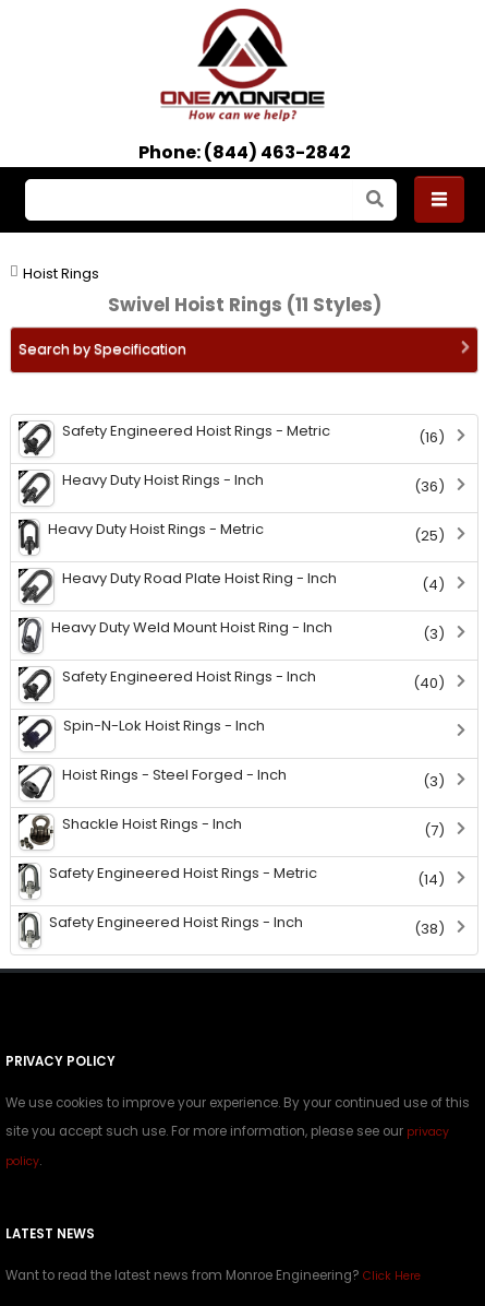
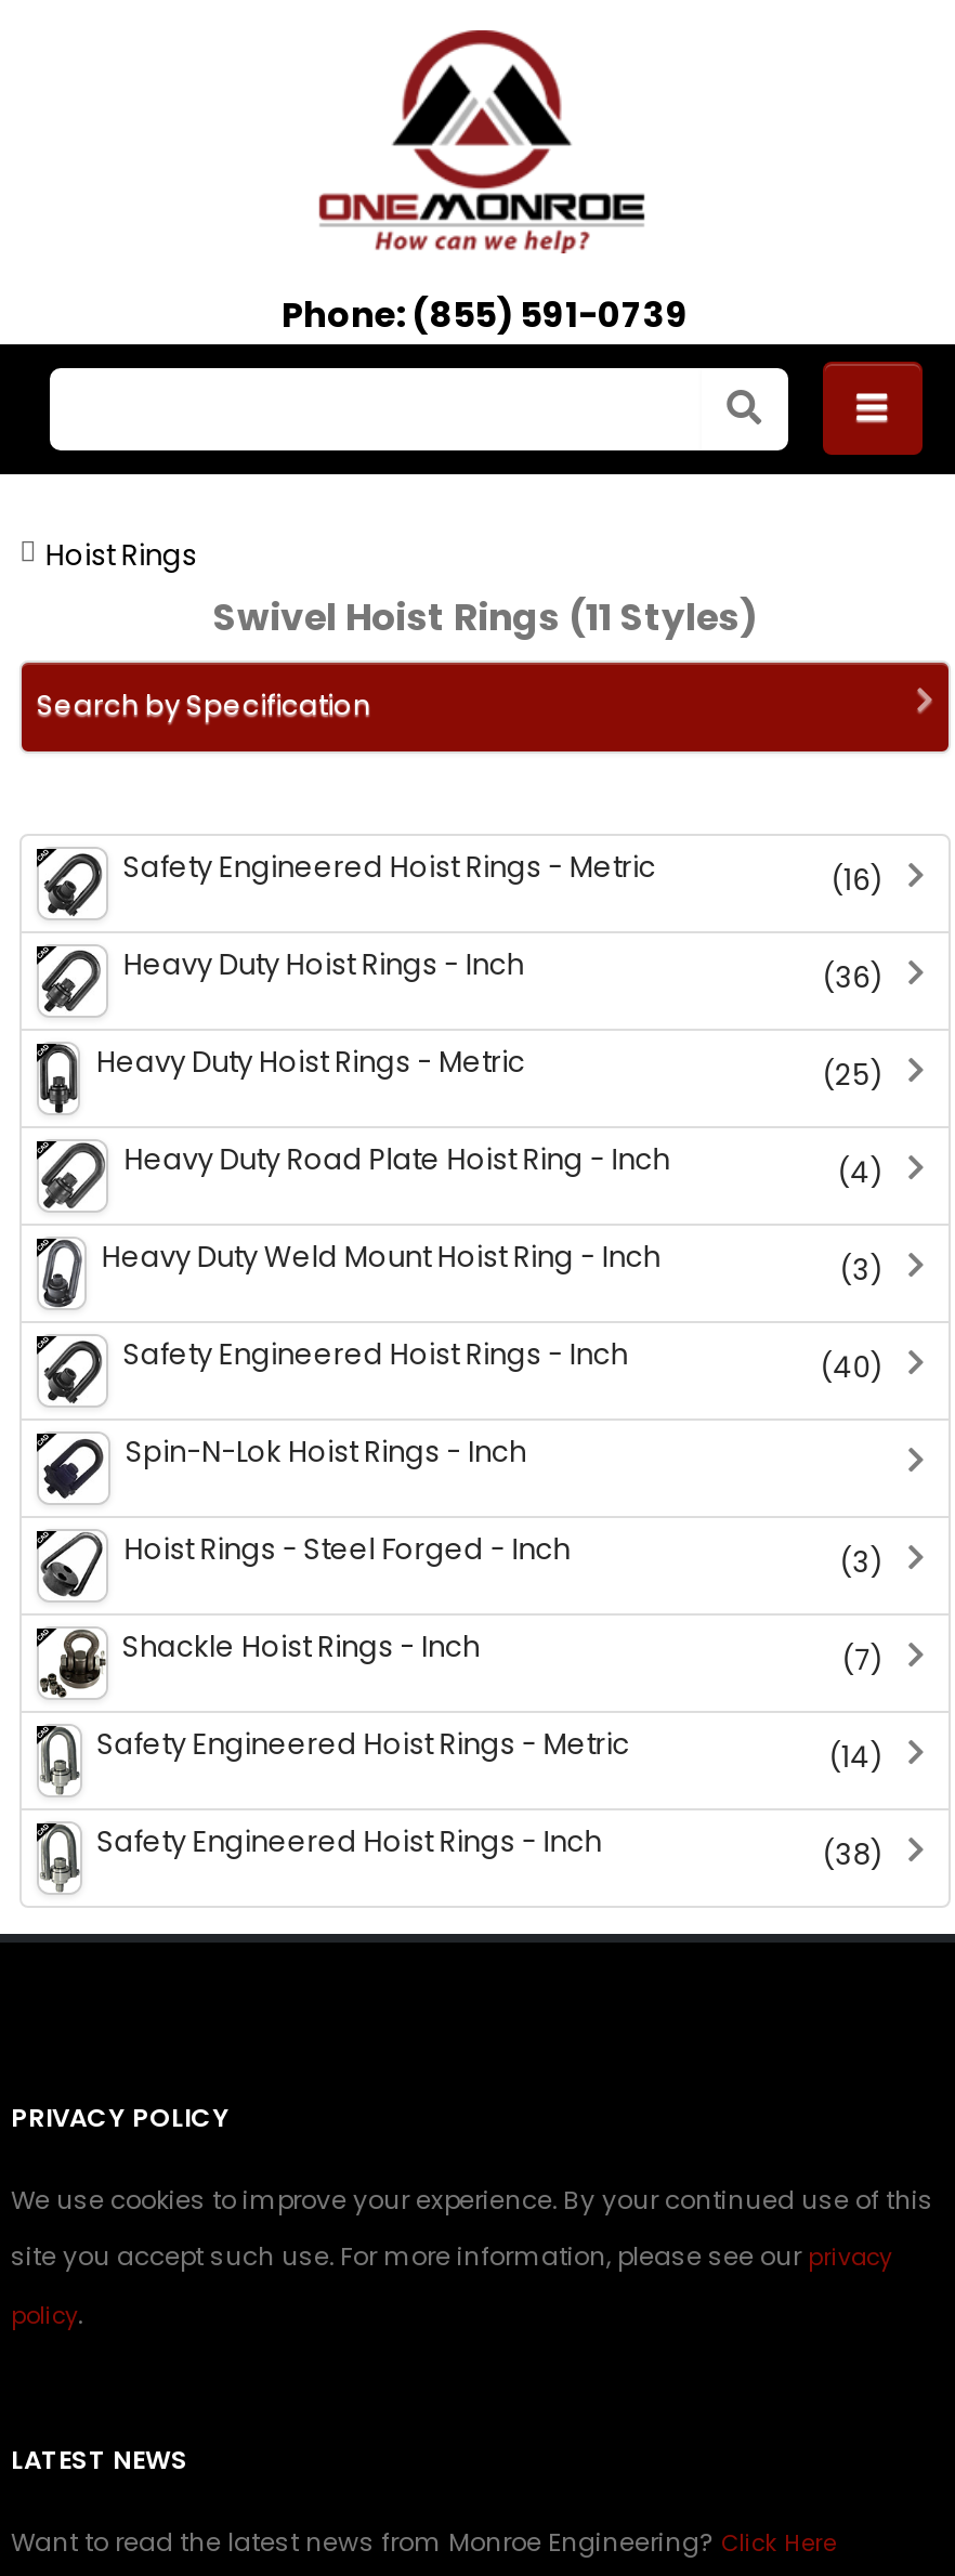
- Phone: (844) 463-2842
+ Phone: (855) 591-0739
